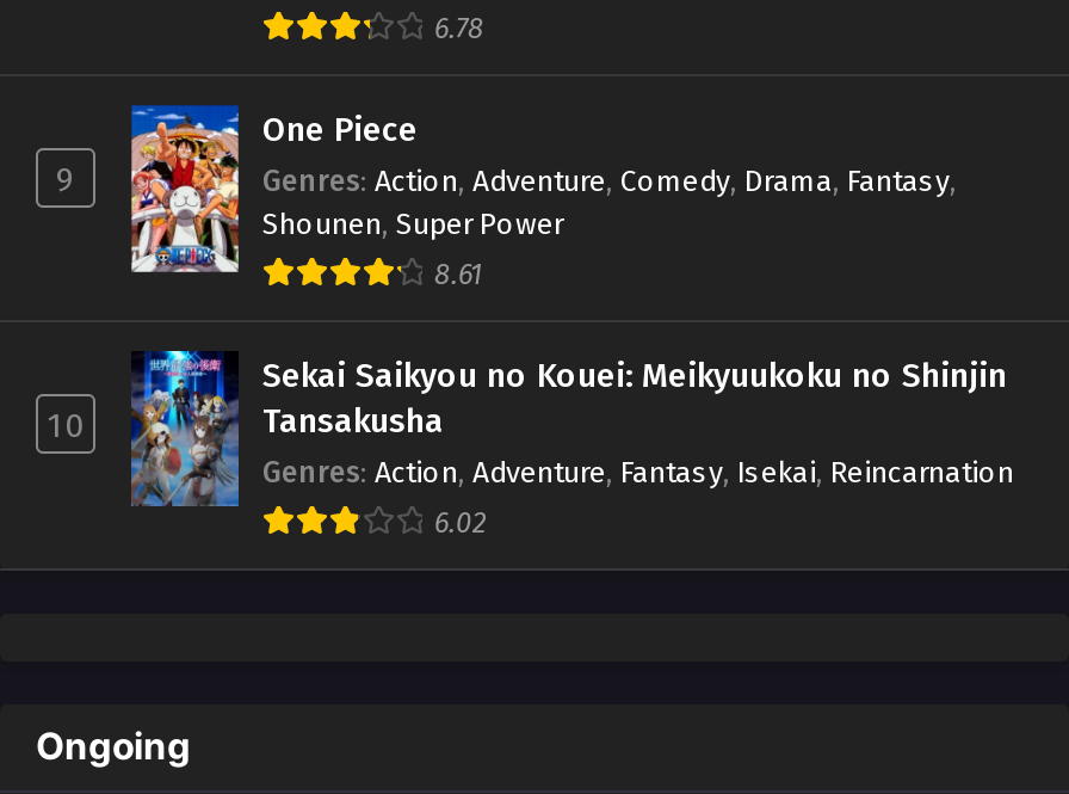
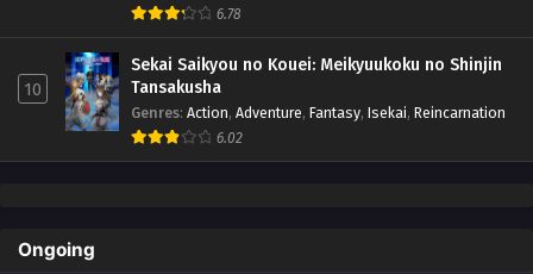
- [image]
- One Piece
- Genres: Action, Adventure, Comedy, Drama, Fantasy,
- Shounen, Super Power
- 8.61

- 9
